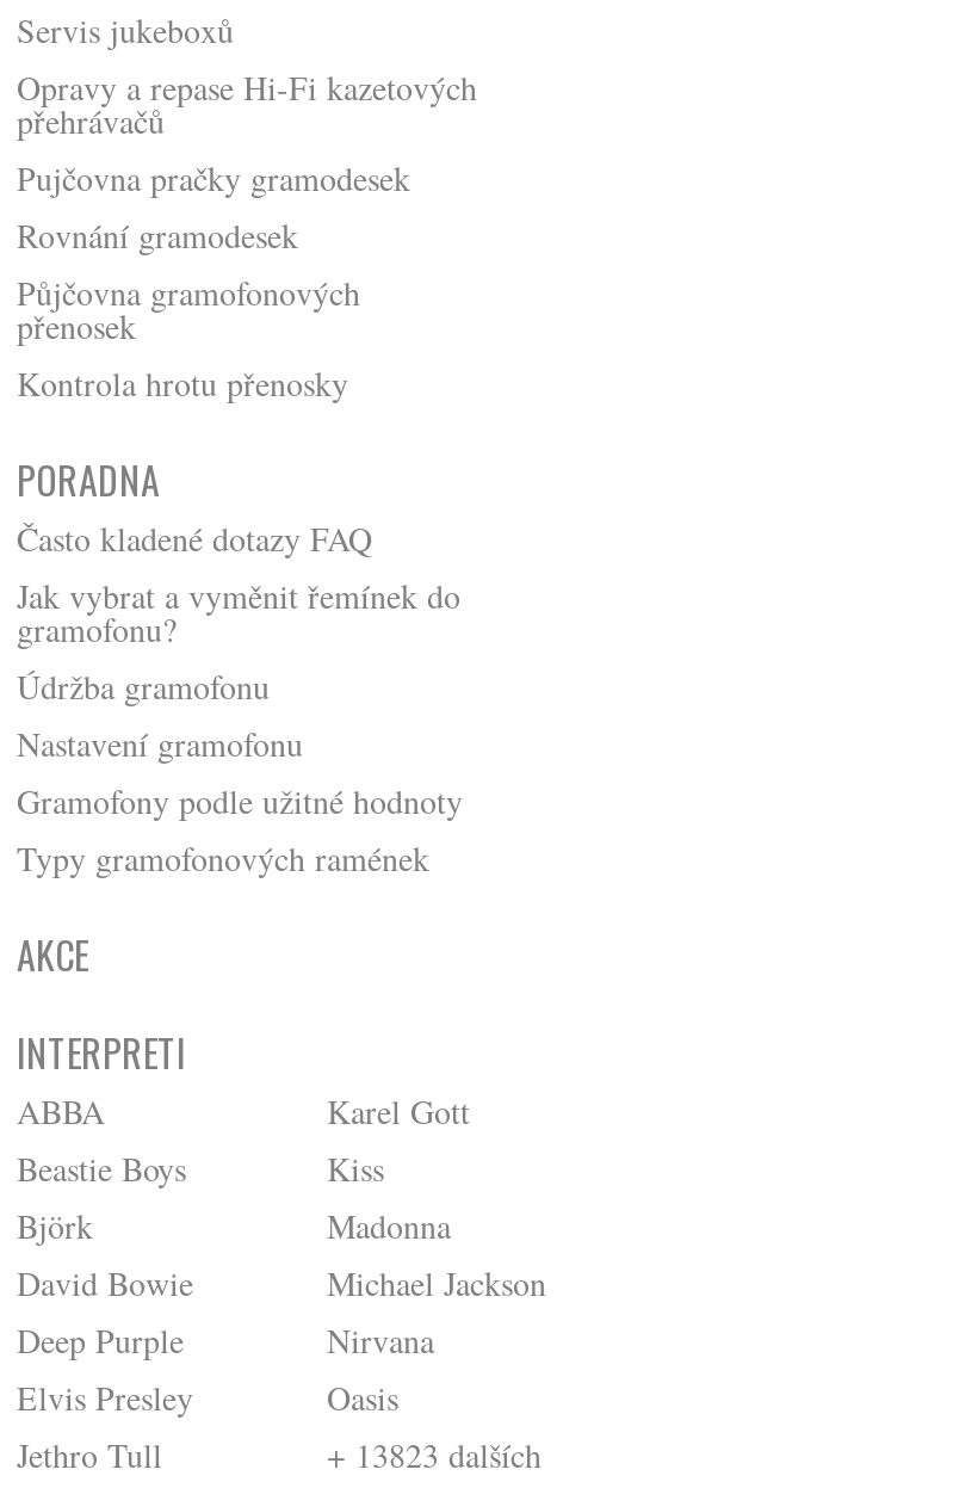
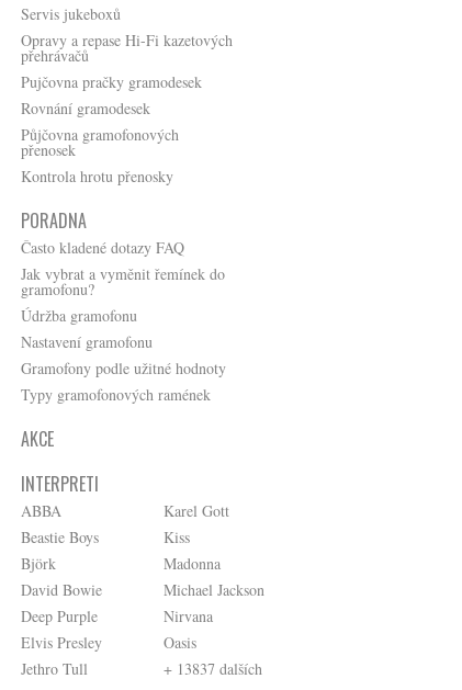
- + 13823 dalších
+ + 13837 dalších
